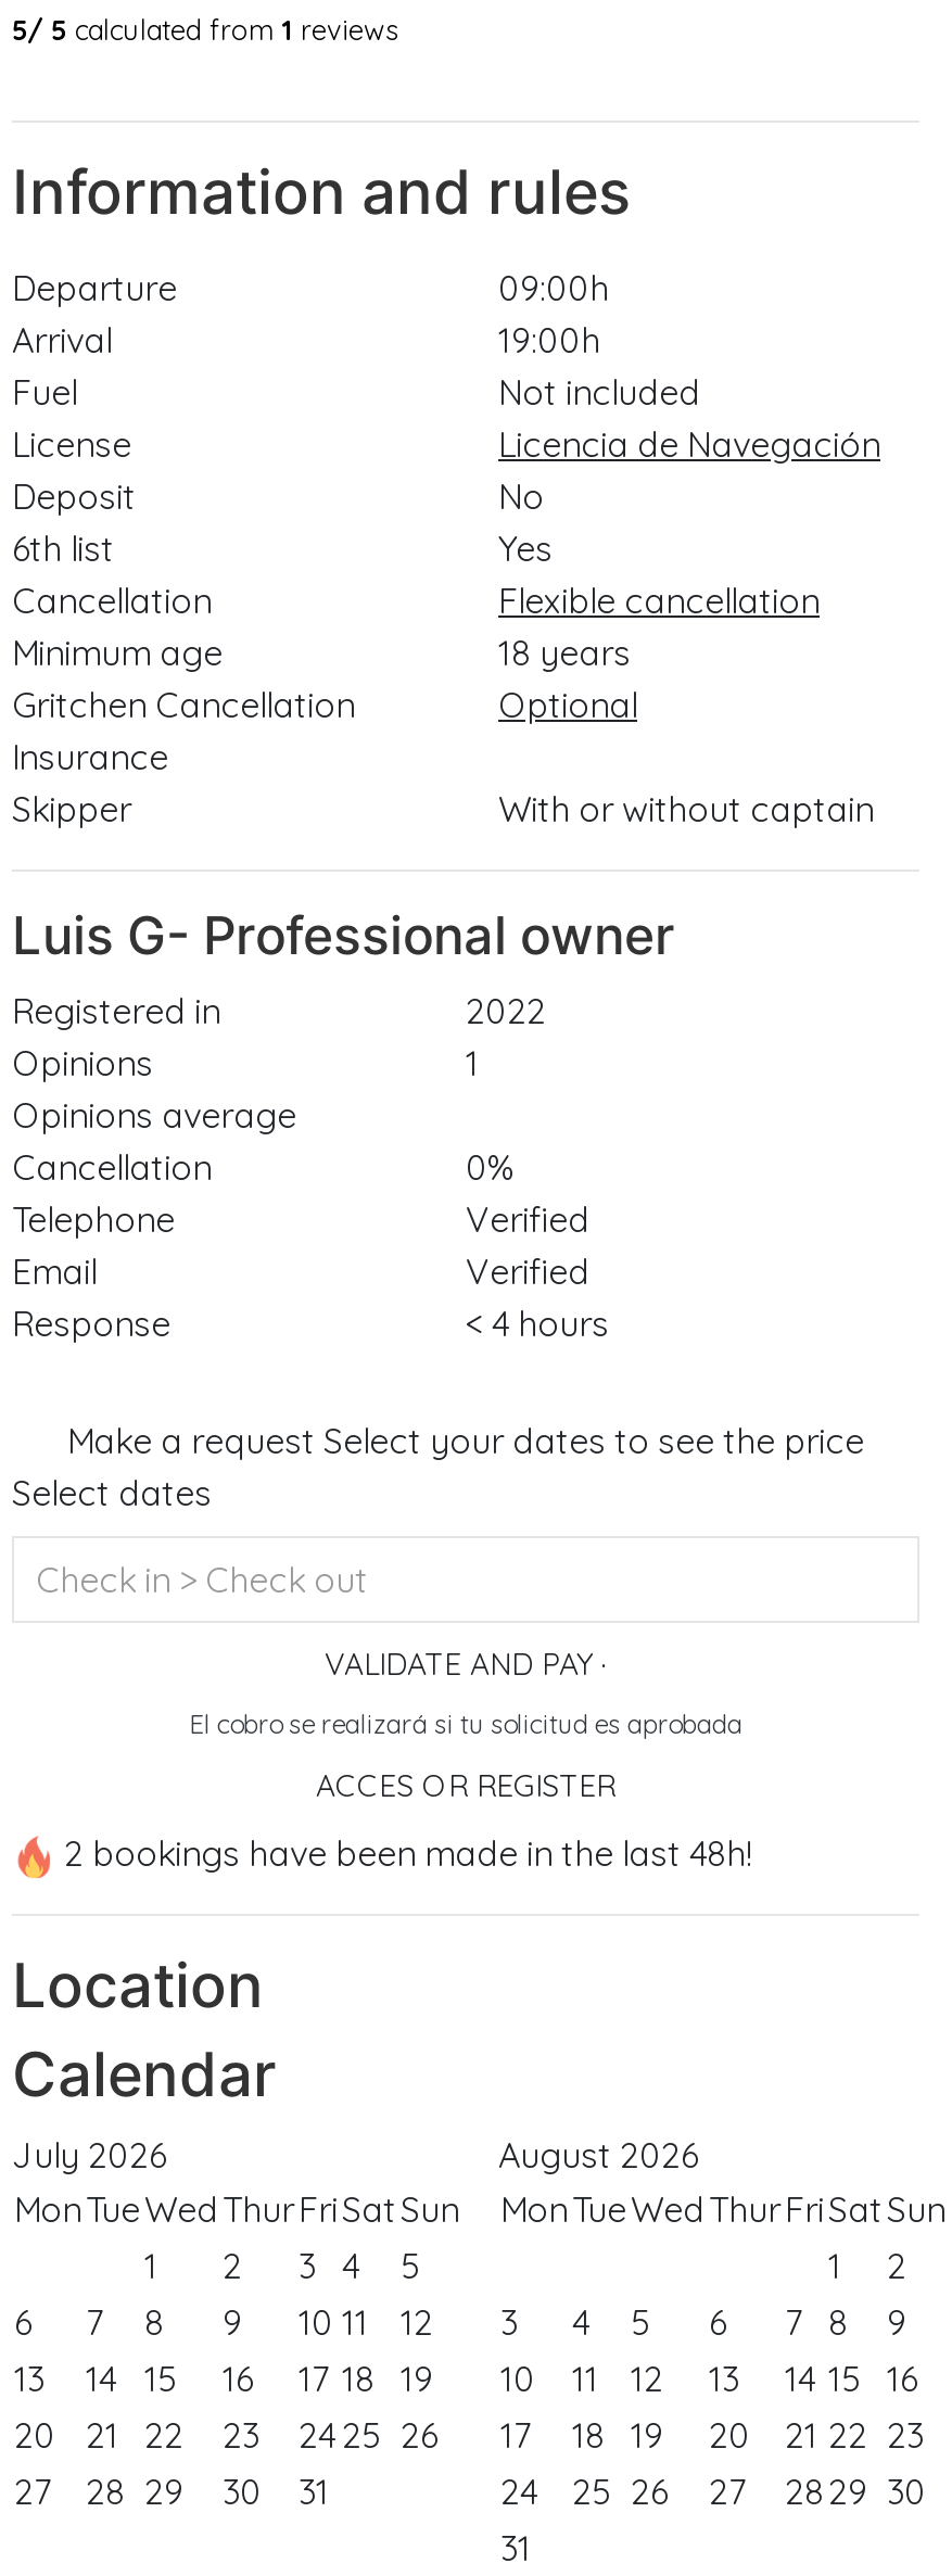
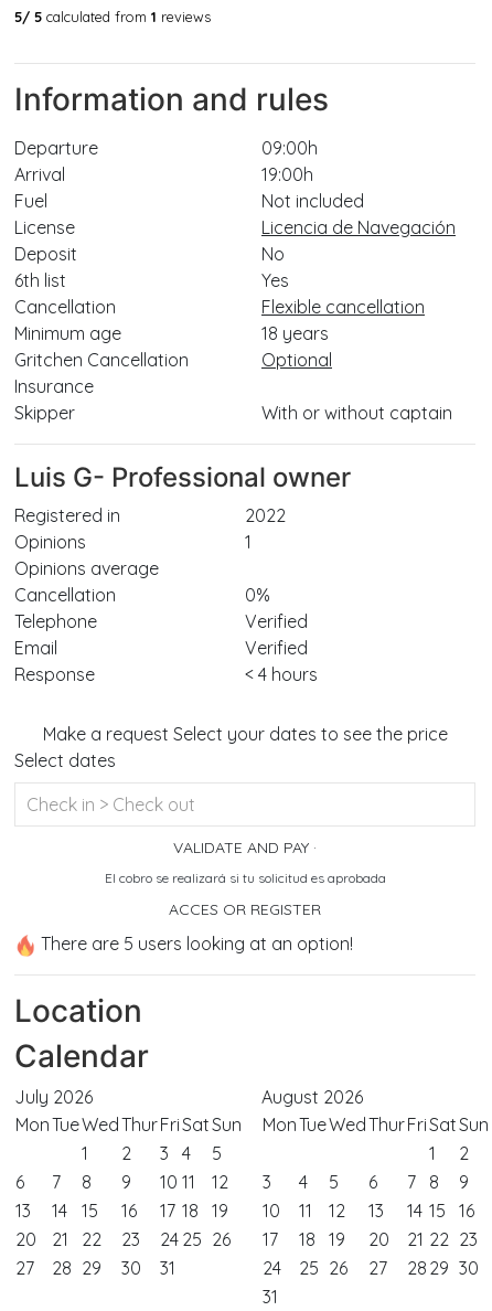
- 2 bookings have been made in the last 48h!
+ There are 5 users looking at an option!
